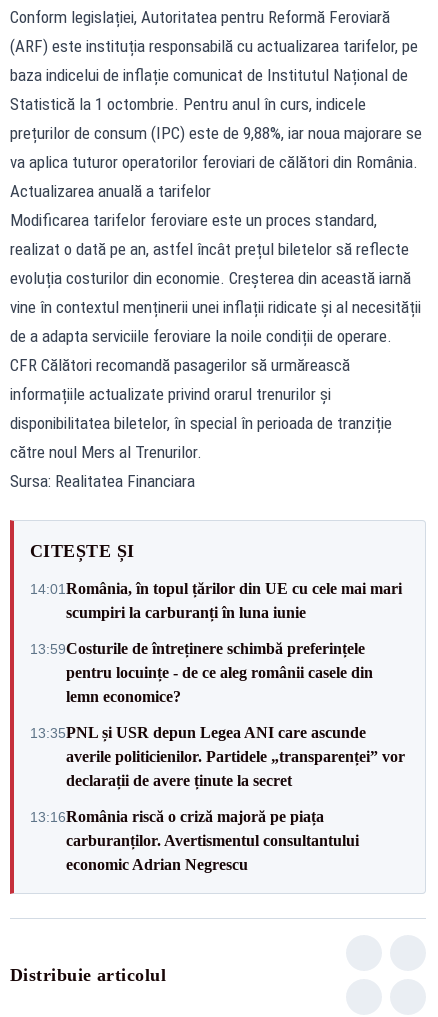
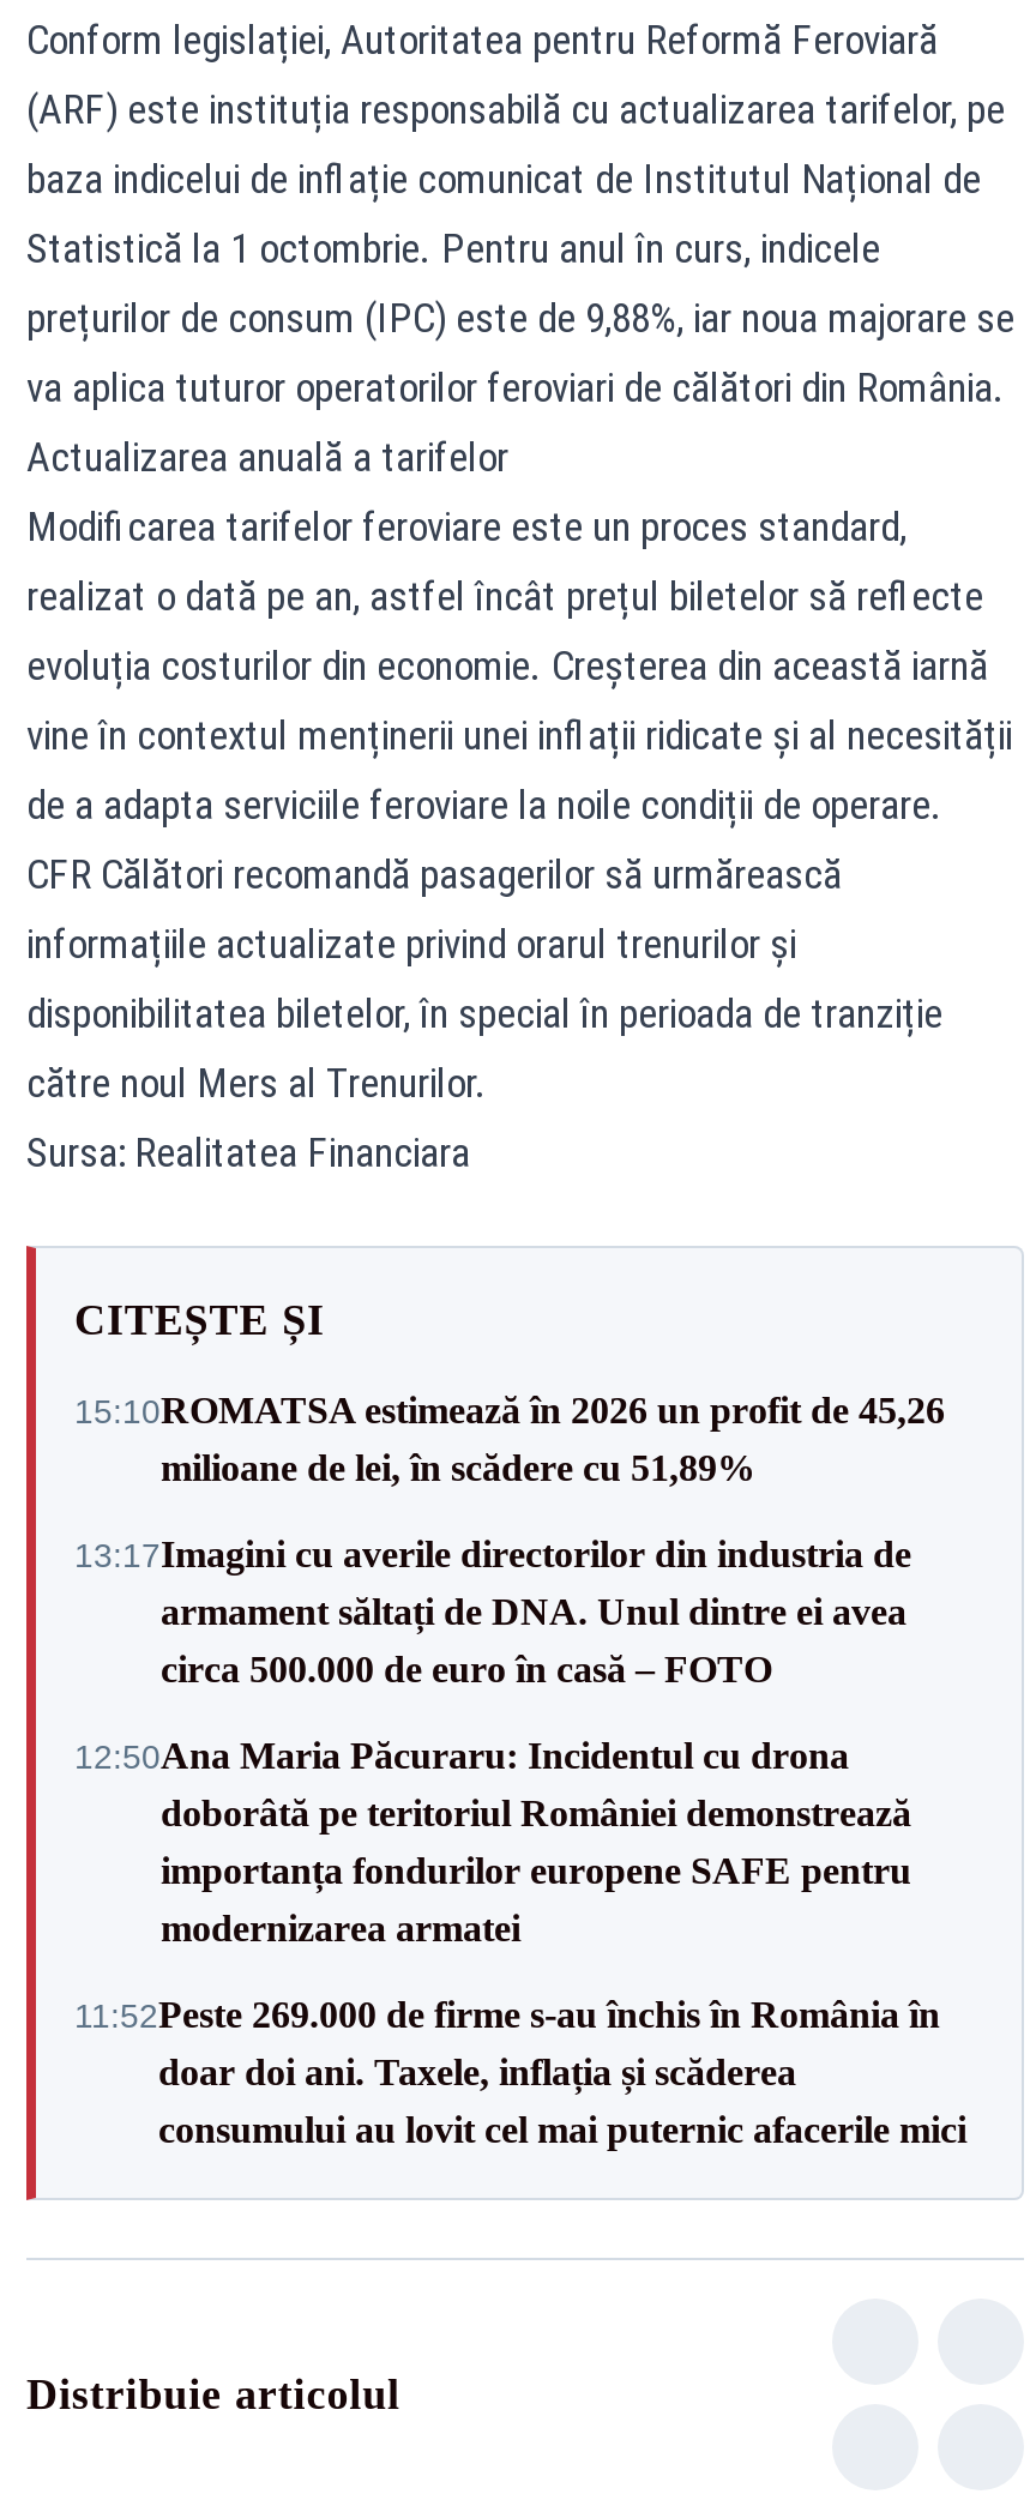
- 14:01România, în topul țărilor din UE cu cele mai mari
- scumpiri la carburanți în luna iunie
+ 15:10ROMATSA estimează în 2026 un profit de 45,26
+ milioane de lei, în scădere cu 51,89%

- 13:59Costurile de întreținere schimbă preferințele
- pentru locuințe - de ce aleg românii casele din
- lemn economice?
+ 13:17Imagini cu averile directorilor din industria de
+ armament săltați de DNA. Unul dintre ei avea
+ circa 500.000 de euro în casă – FOTO

- 13:35PNL și USR depun Legea ANI care ascunde
- averile politicienilor. Partidele „transparenței” vor
- declarații de avere ținute la secret
+ 12:50Ana Maria Păcuraru: Incidentul cu drona
+ doborâtă pe teritoriul României demonstrează
+ importanța fondurilor europene SAFE pentru
+ modernizarea armatei

- 13:16România riscă o criză majoră pe piața
- carburanților. Avertismentul consultantului
- economic Adrian Negrescu
+ 11:52Peste 269.000 de firme s-au închis în România în
+ doar doi ani. Taxele, inflația și scăderea
+ consumului au lovit cel mai puternic afacerile mici
